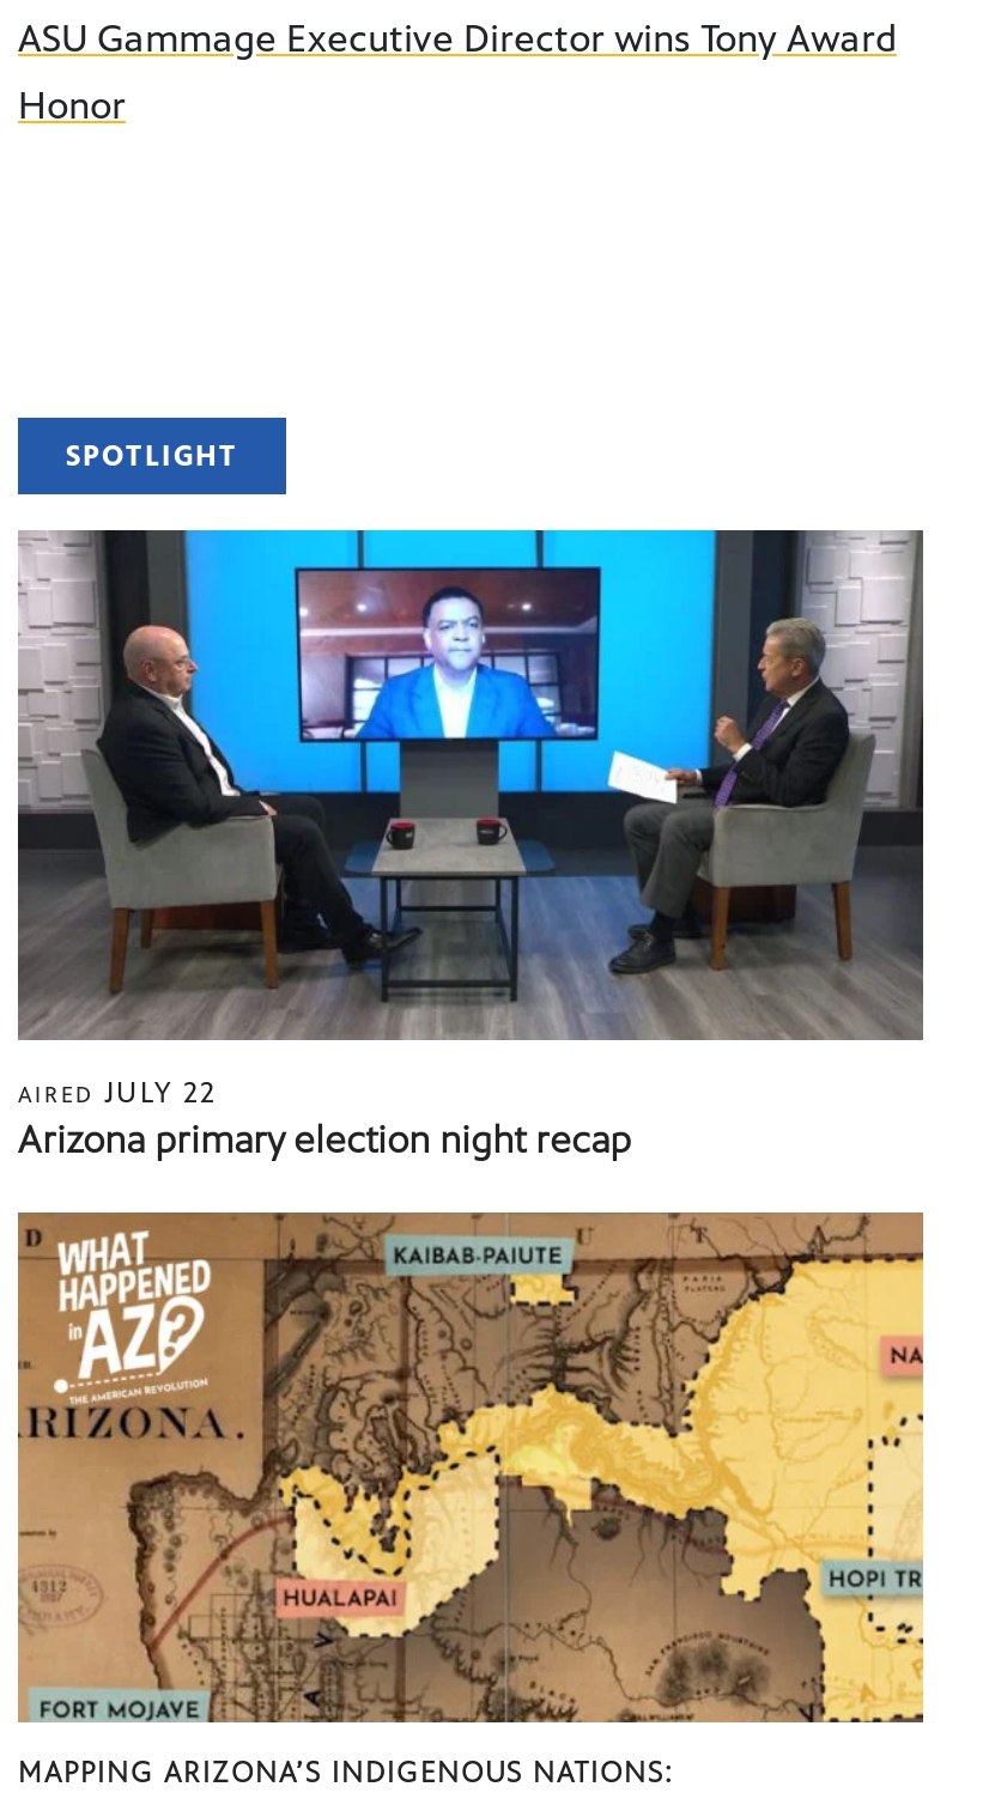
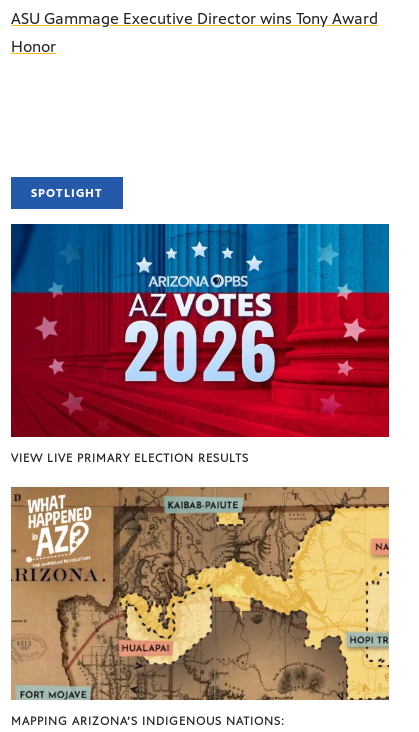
- [image]
- AIRED JULY 22
- Arizona primary election night recap
+ [image]
+ VIEW LIVE PRIMARY ELECTION RESULTS
